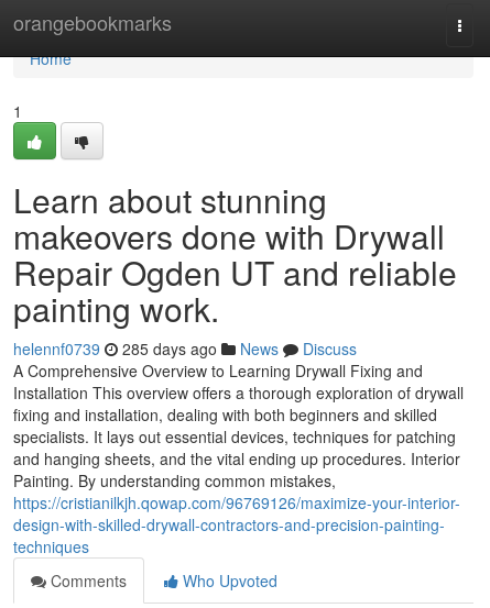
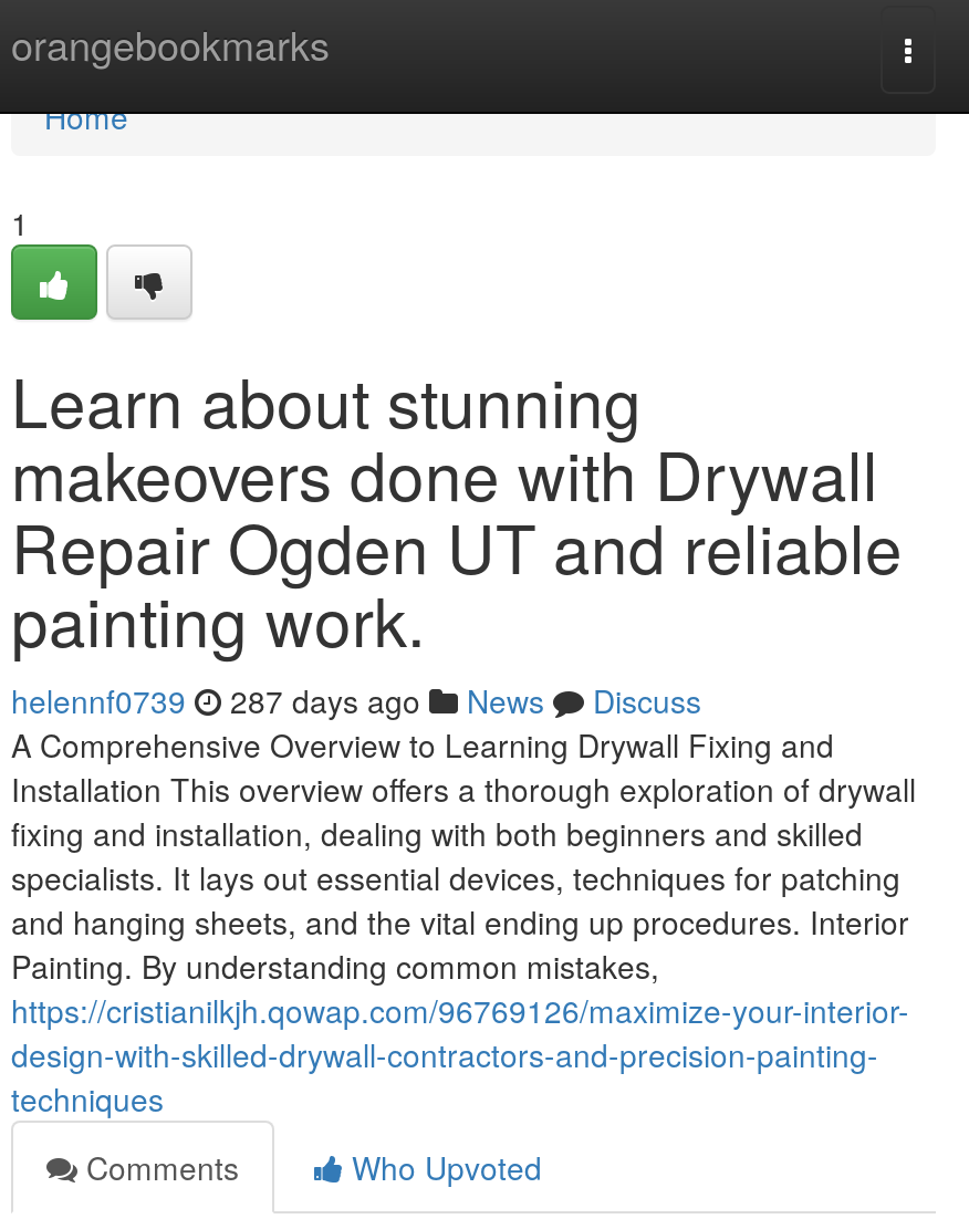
- helennf0739 285 days ago News Discuss
+ helennf0739 287 days ago News Discuss
